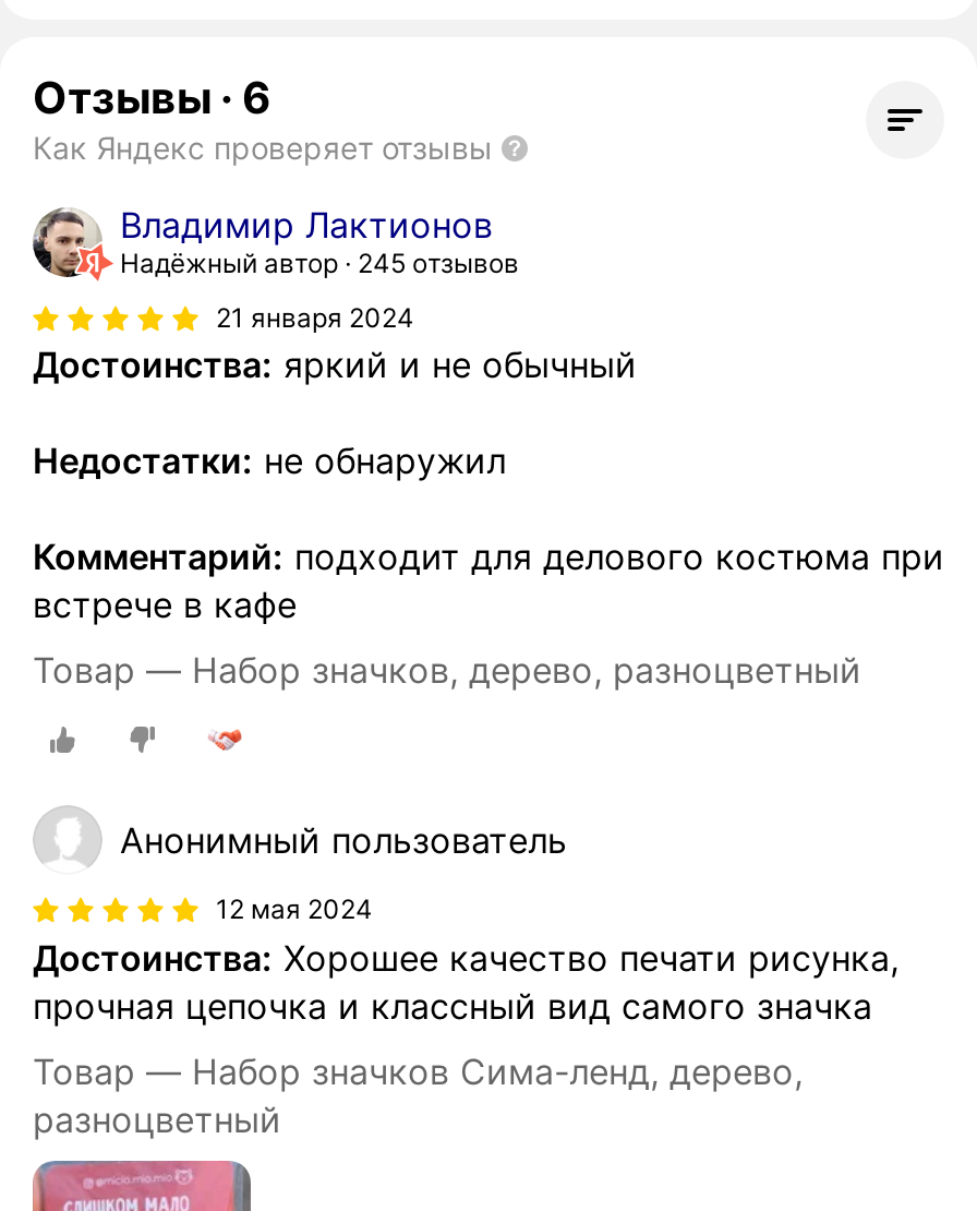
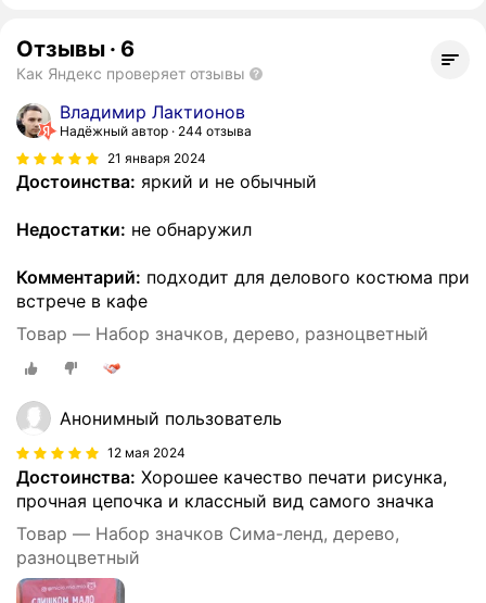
- Надёжный автор 245 отзывов
+ Надёжный автор 244 отзыва
